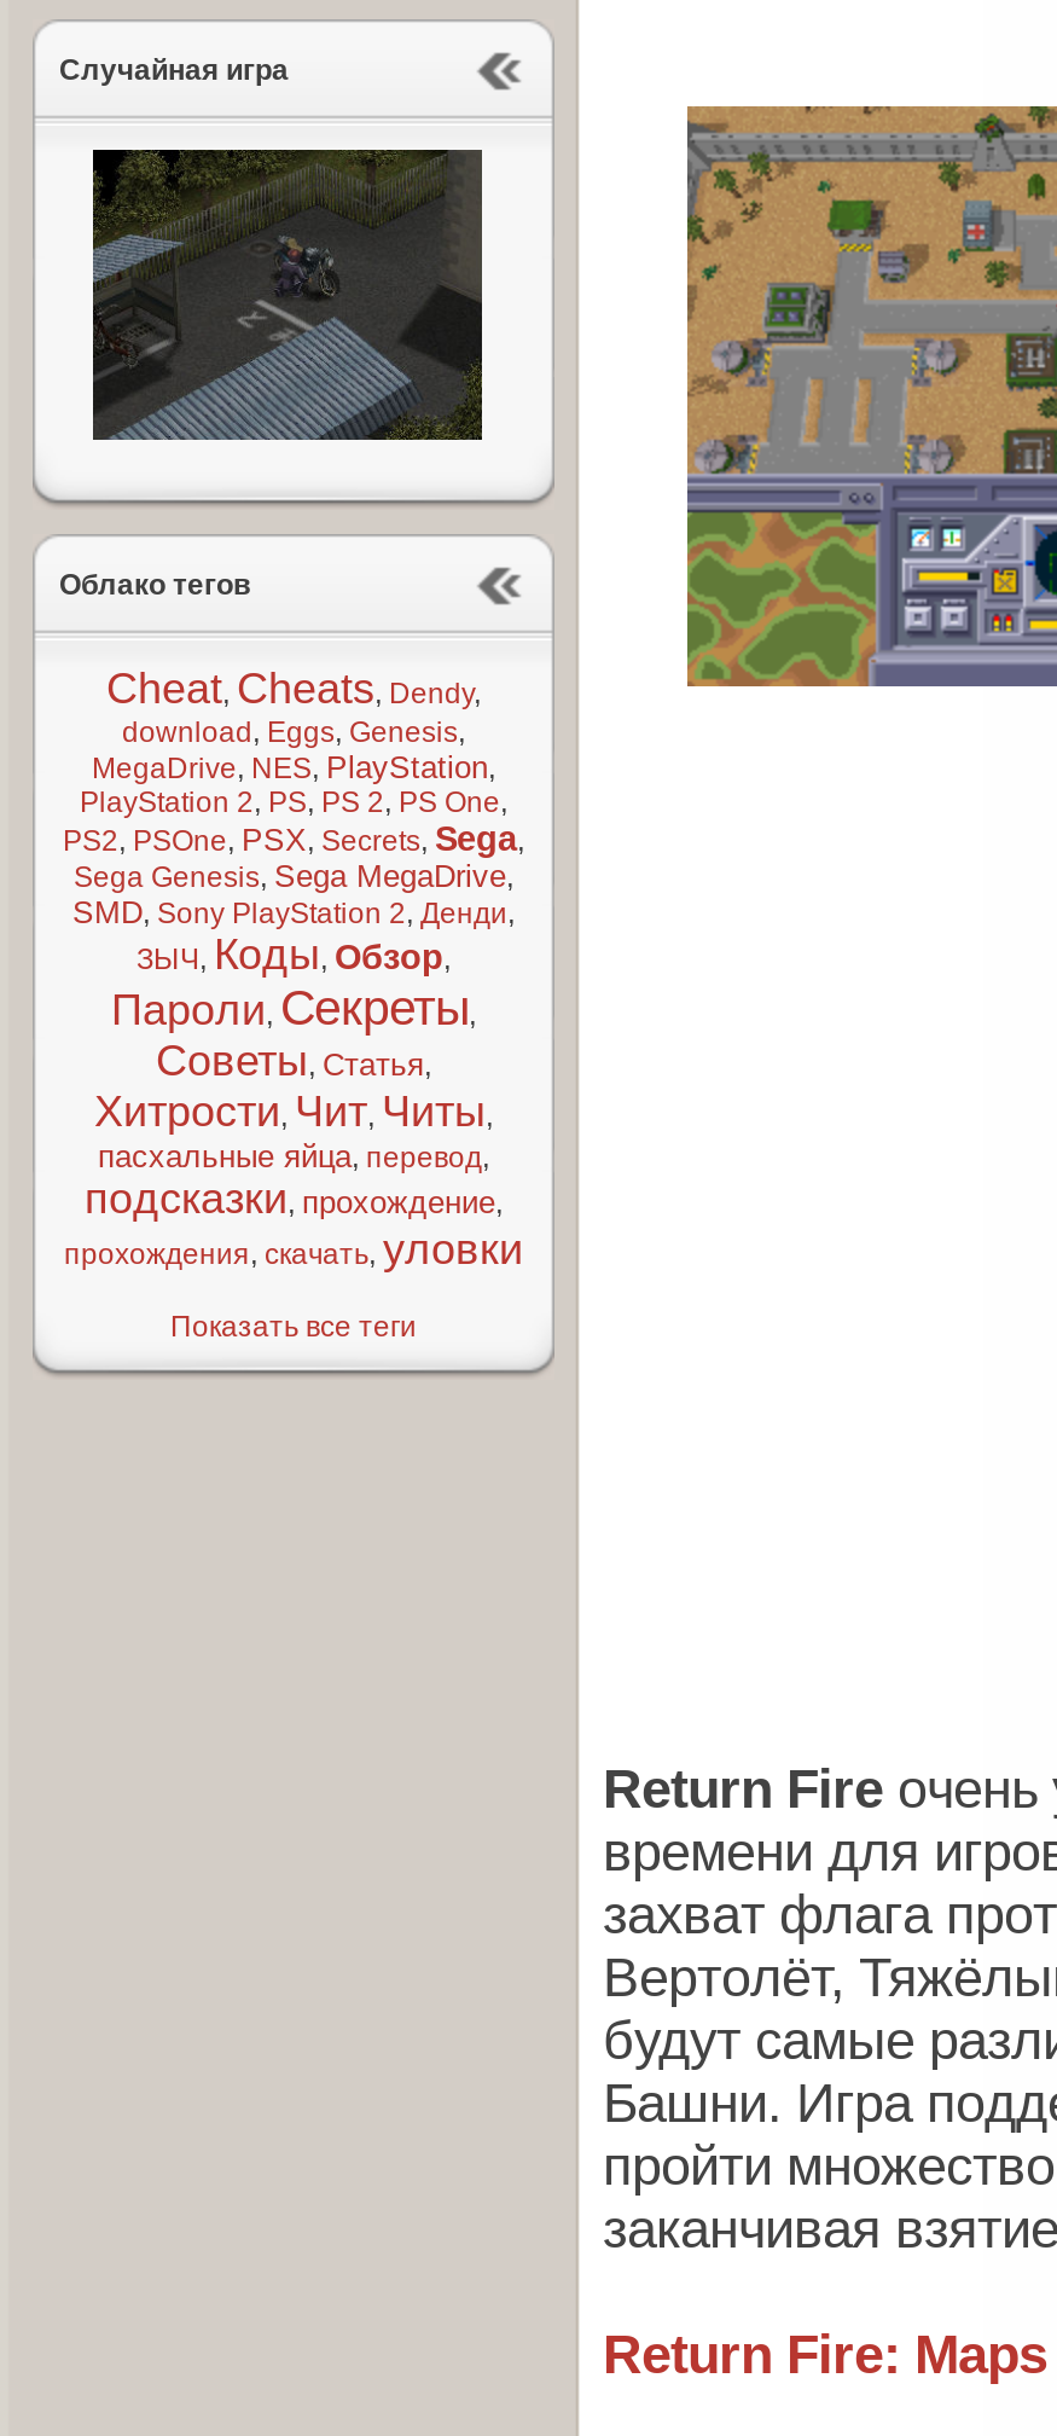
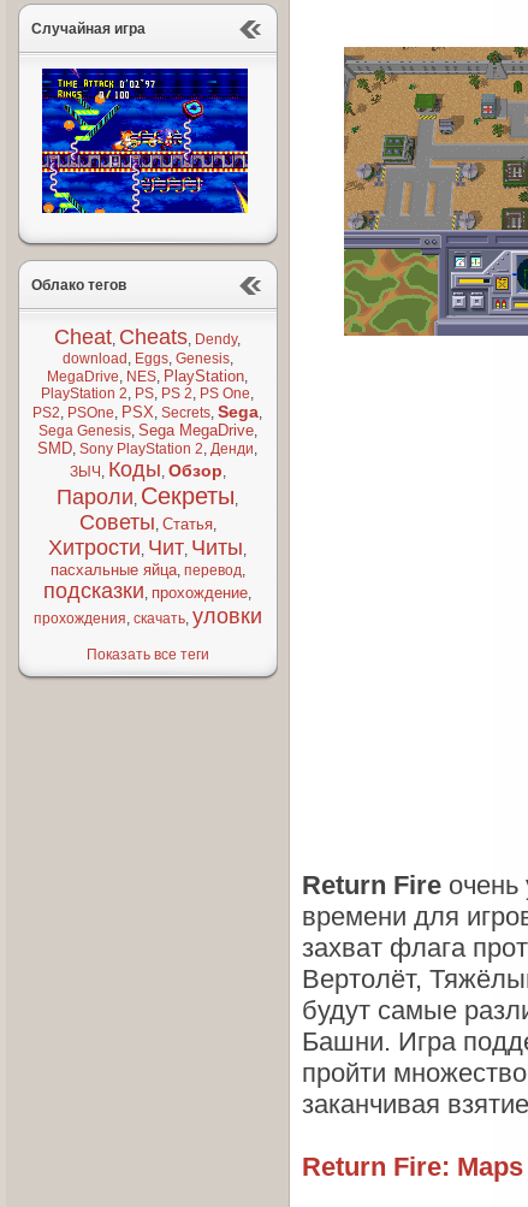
- [image]
+ [image]
